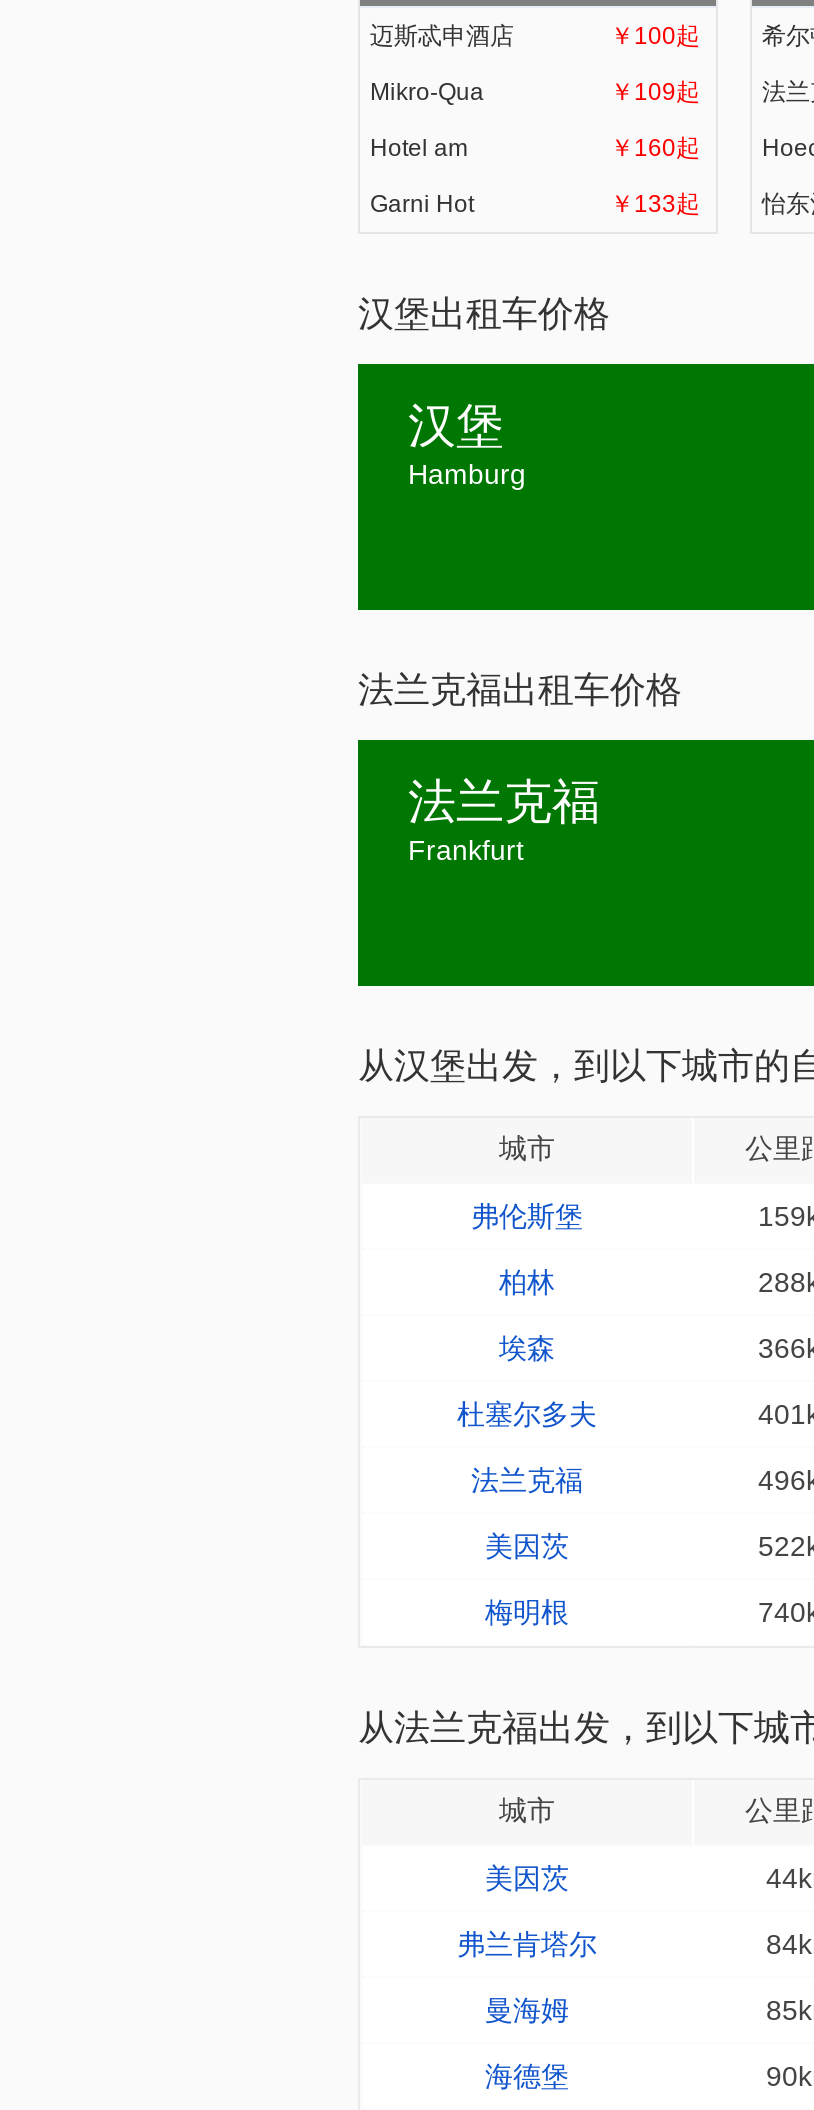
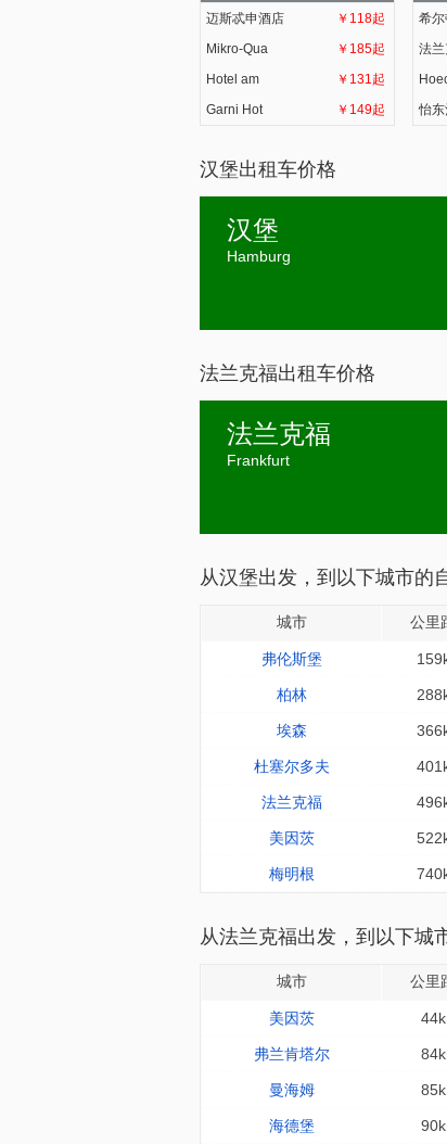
- ￥100起
+ ￥118起

- ￥109起
+ ￥185起

- ￥160起
+ ￥131起

- ￥133起
+ ￥149起
